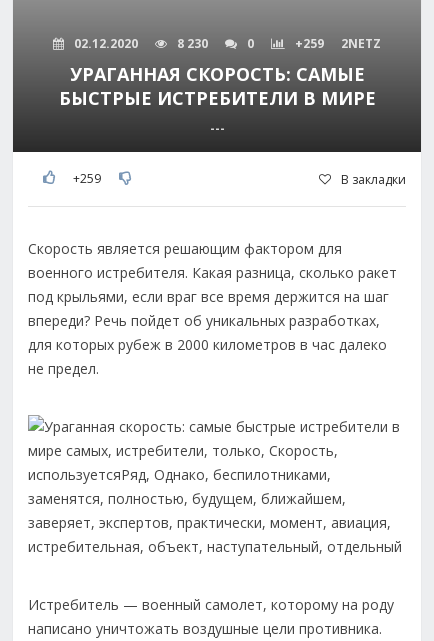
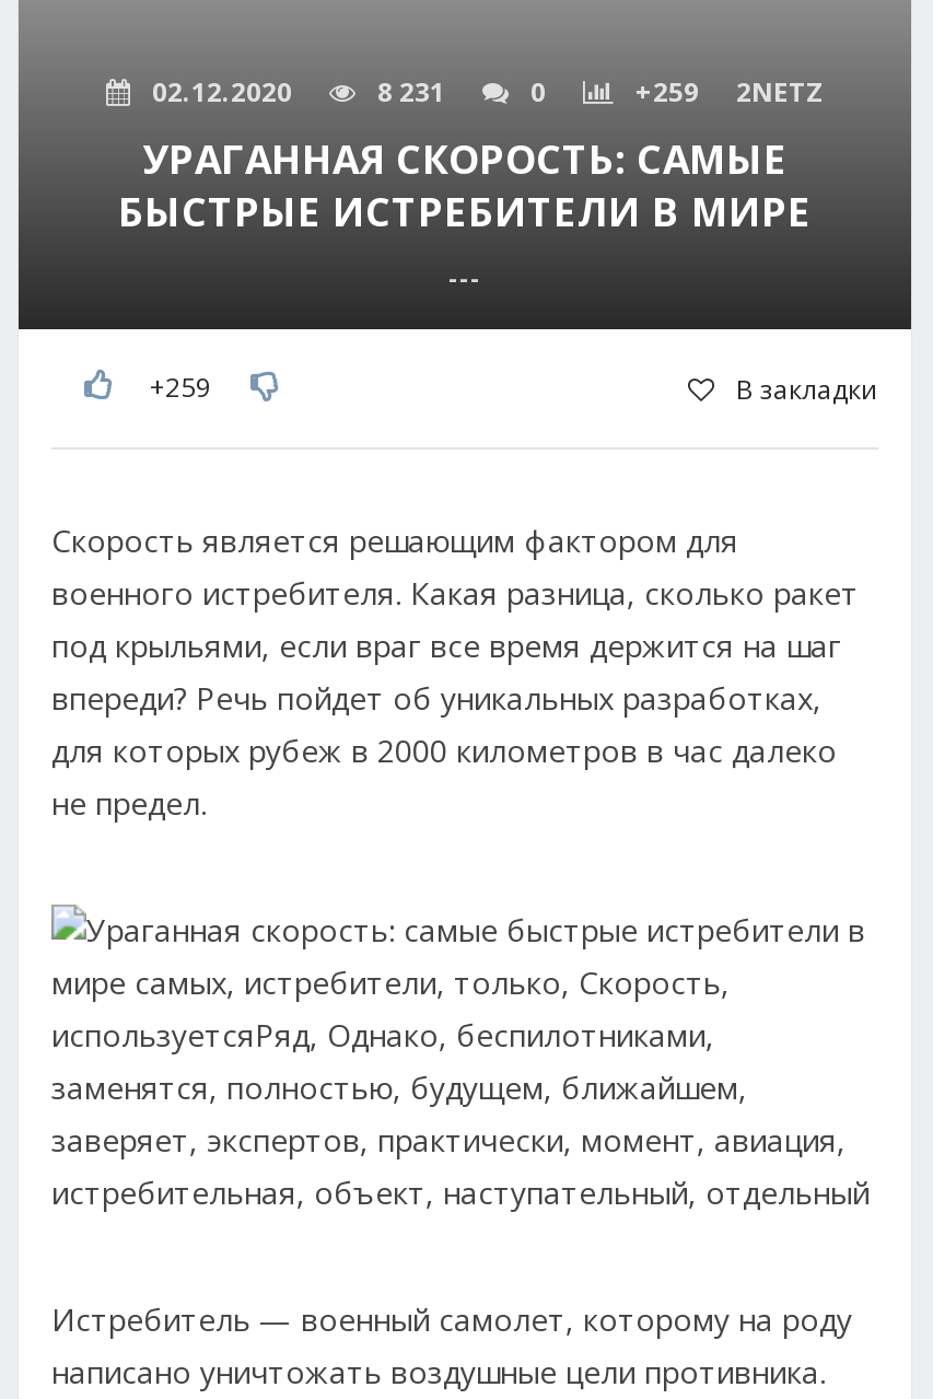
- 8 230
+ 8 231
